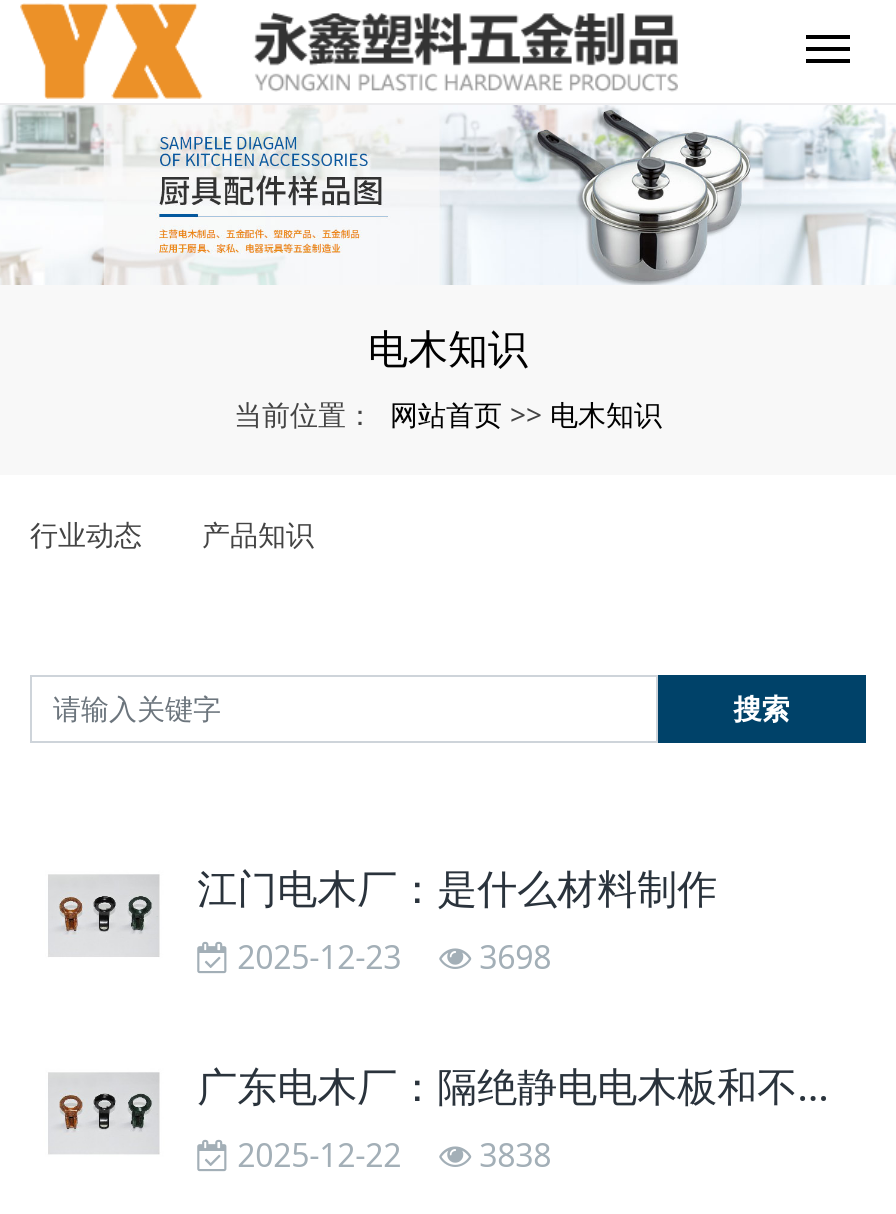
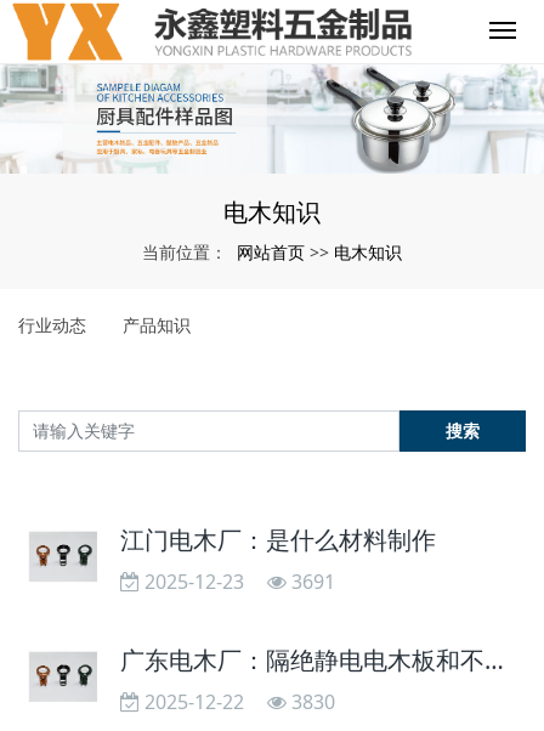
- 2025-12-23 3698
+ 2025-12-23 3691

- 2025-12-22 3838
+ 2025-12-22 3830
